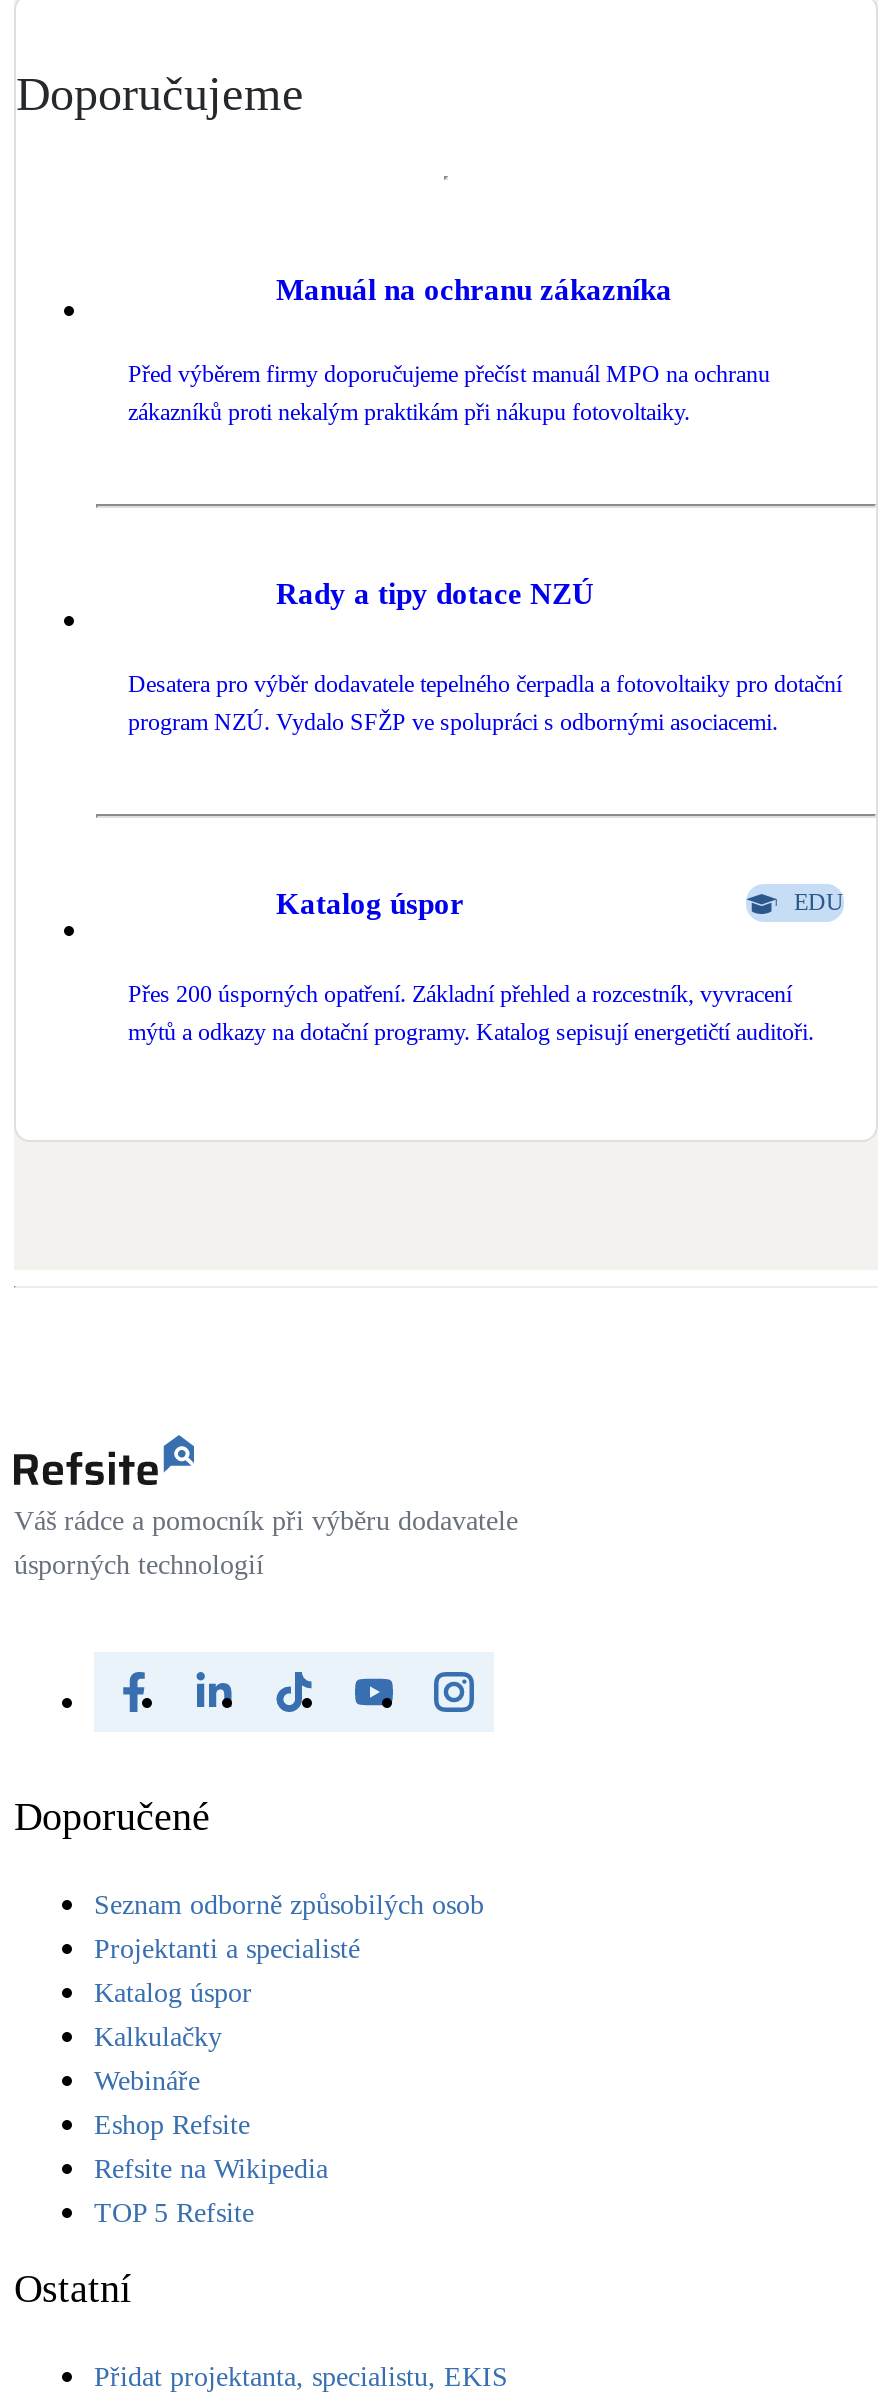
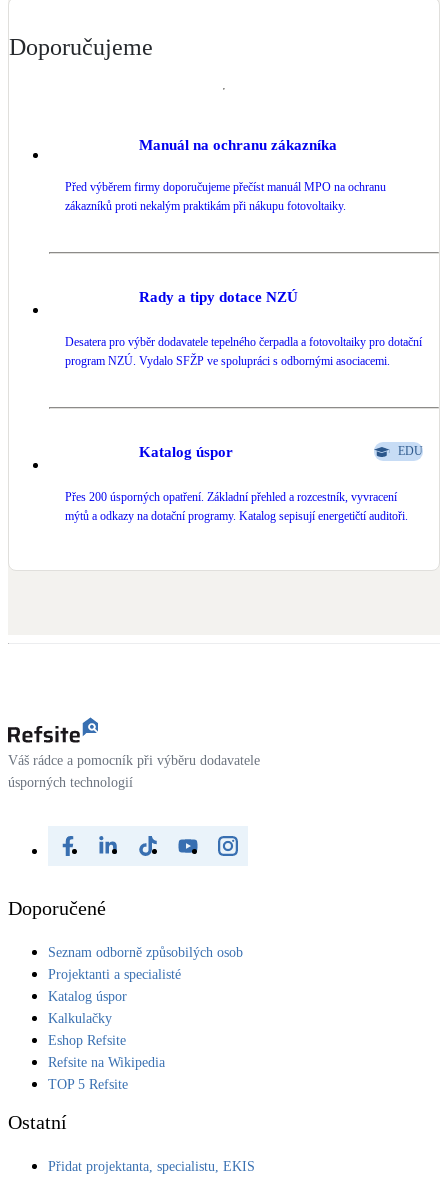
- Webináře
